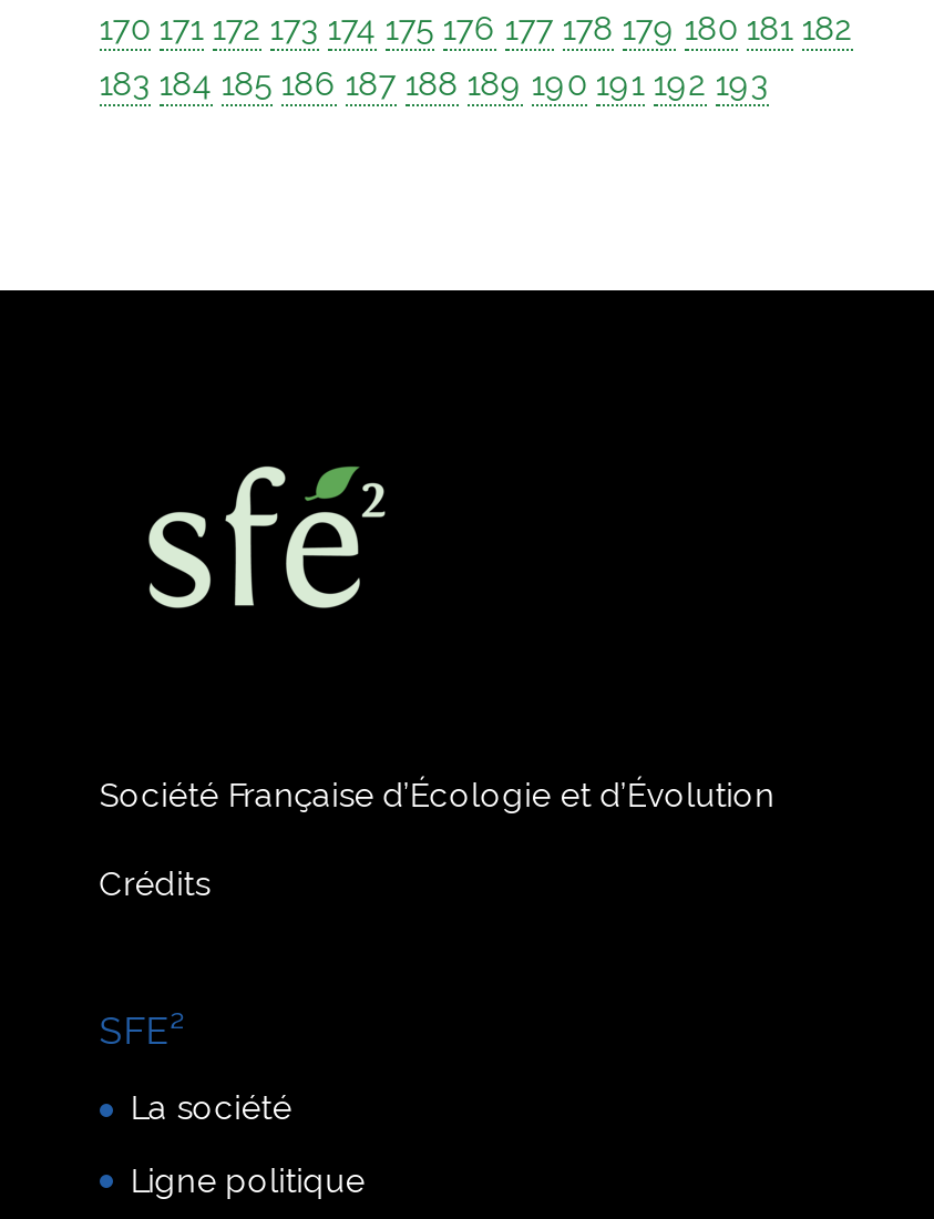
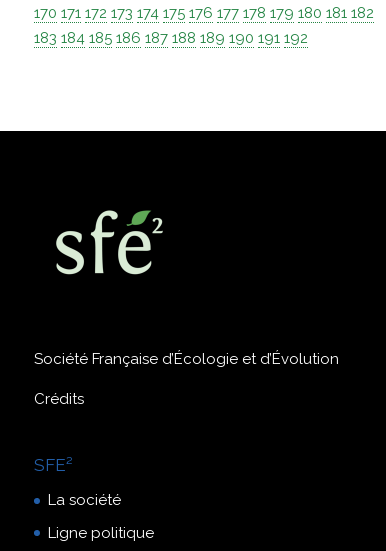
- 183 184 185 186 187 188 189 190 191 192 193
+ 183 184 185 186 187 188 189 190 191 192
